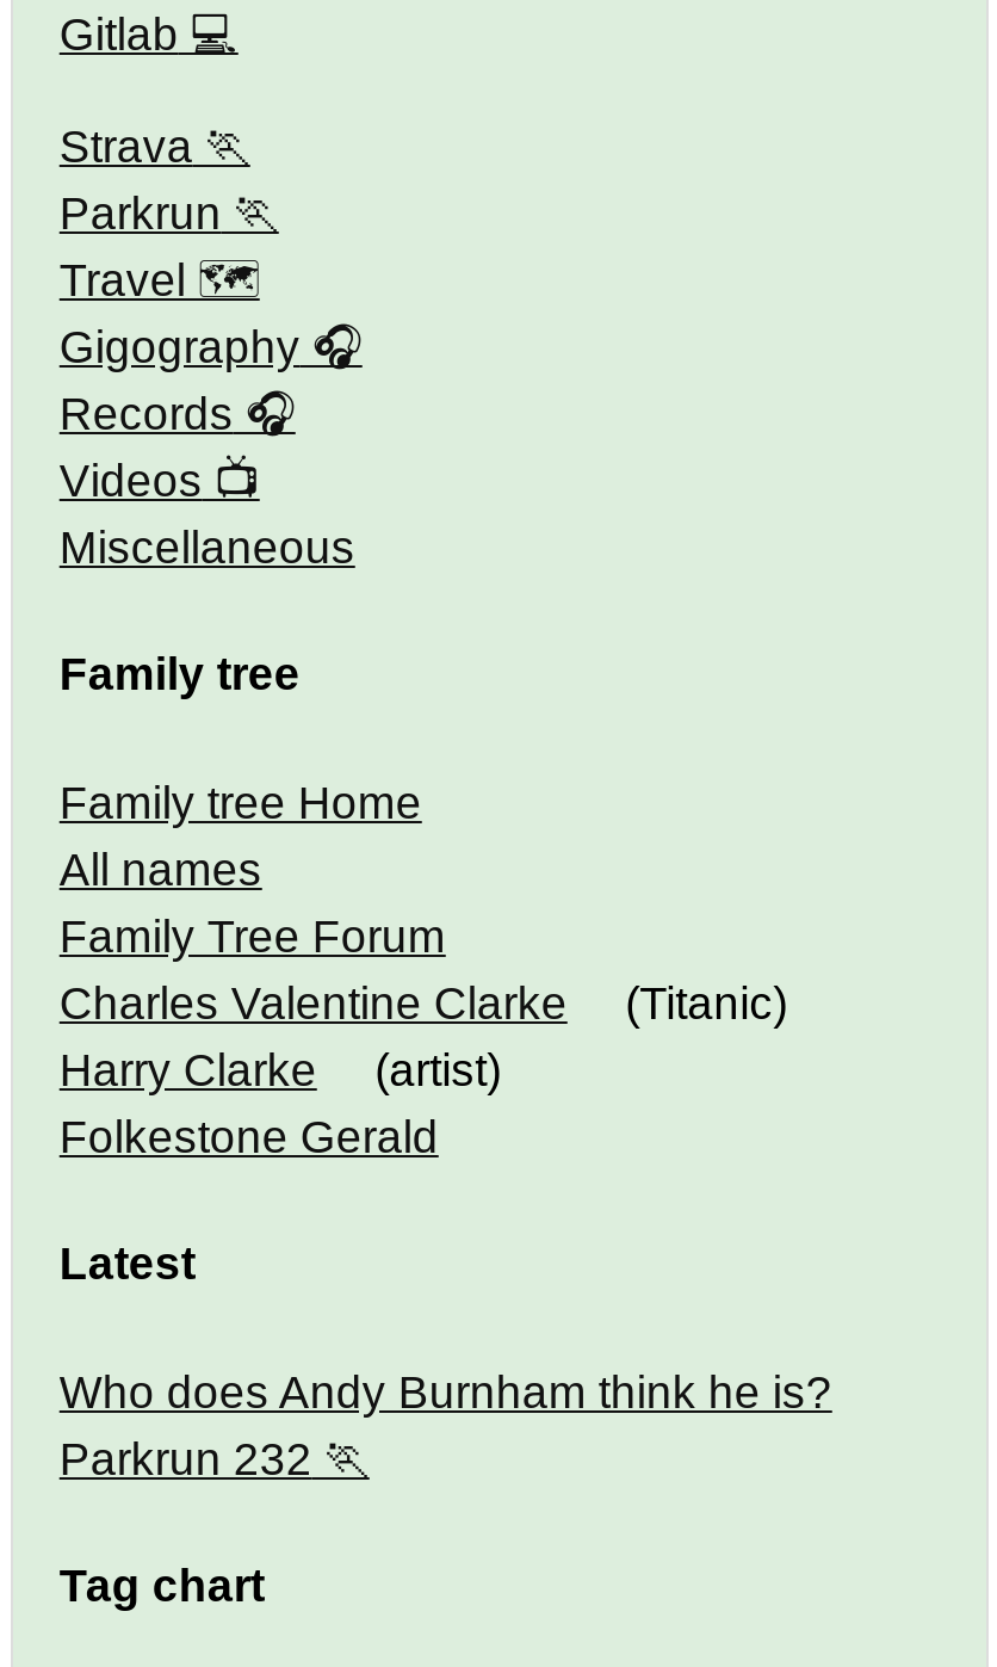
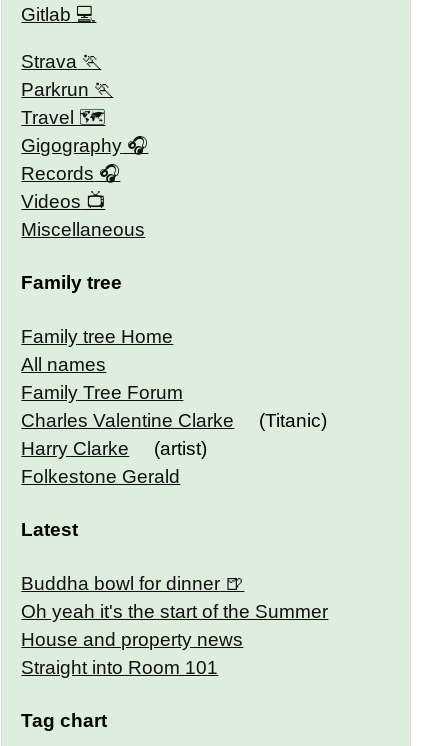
- Who does Andy Burnham think he is?
- Parkrun 232
+ Buddha bowl for dinner
+ Oh yeah it's the start of the Summer
+ House and property news
+ Straight into Room 101
